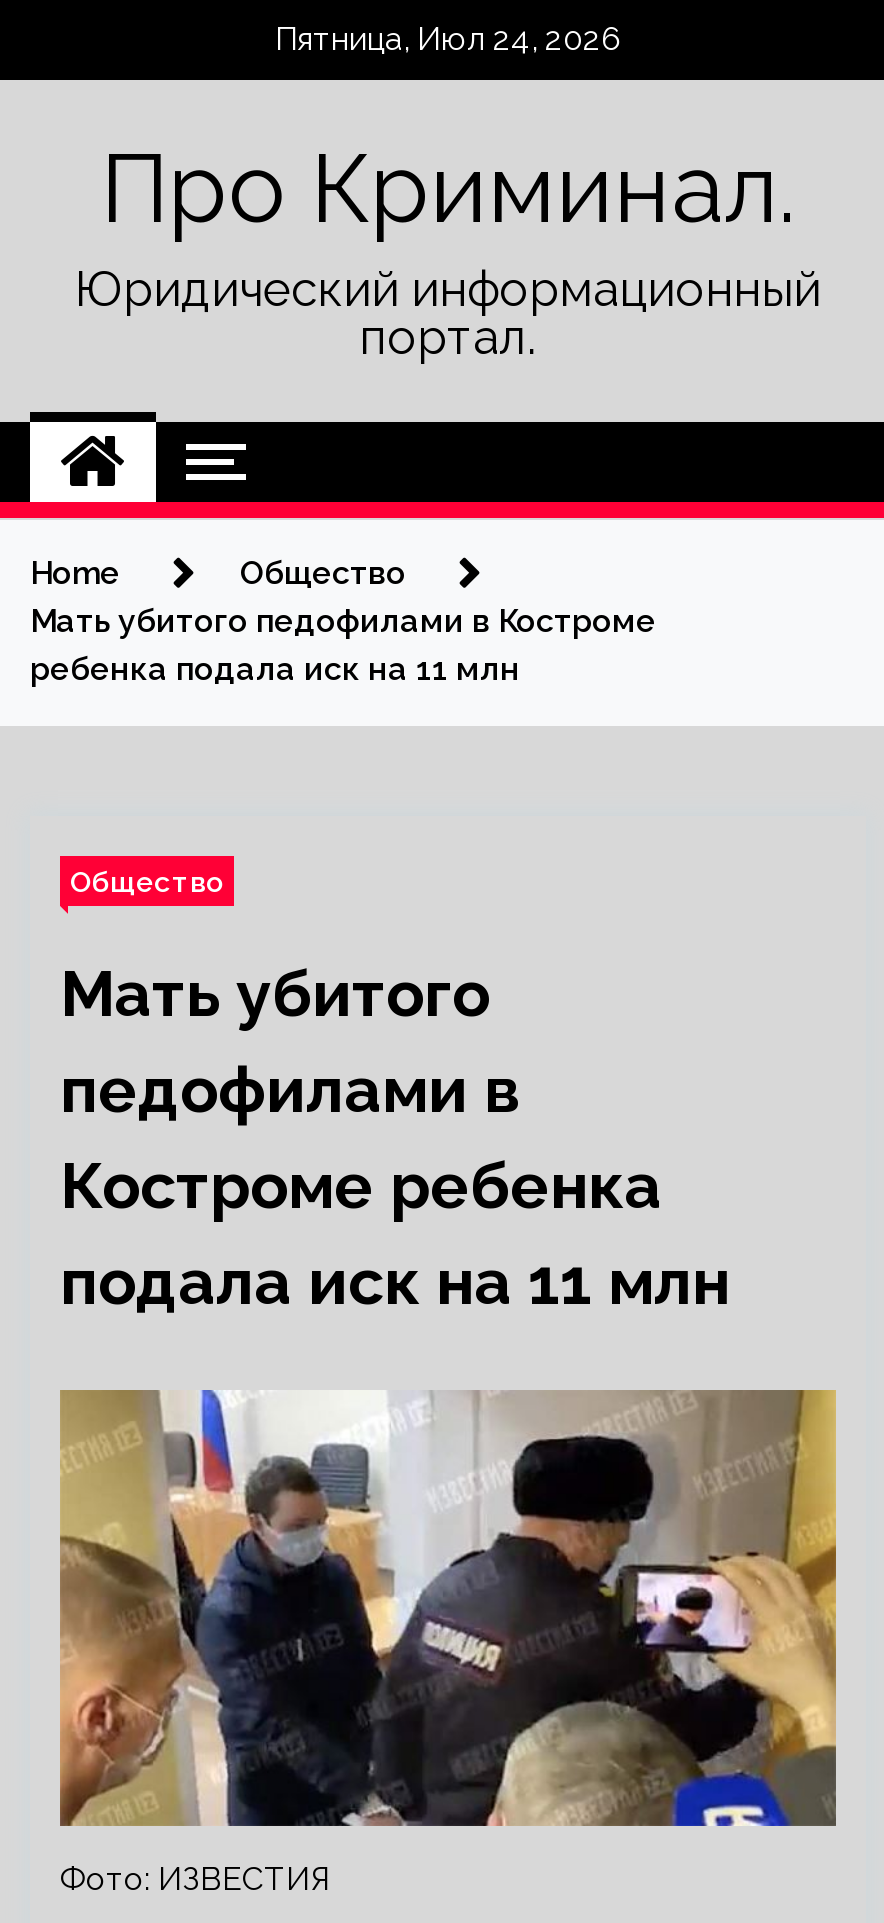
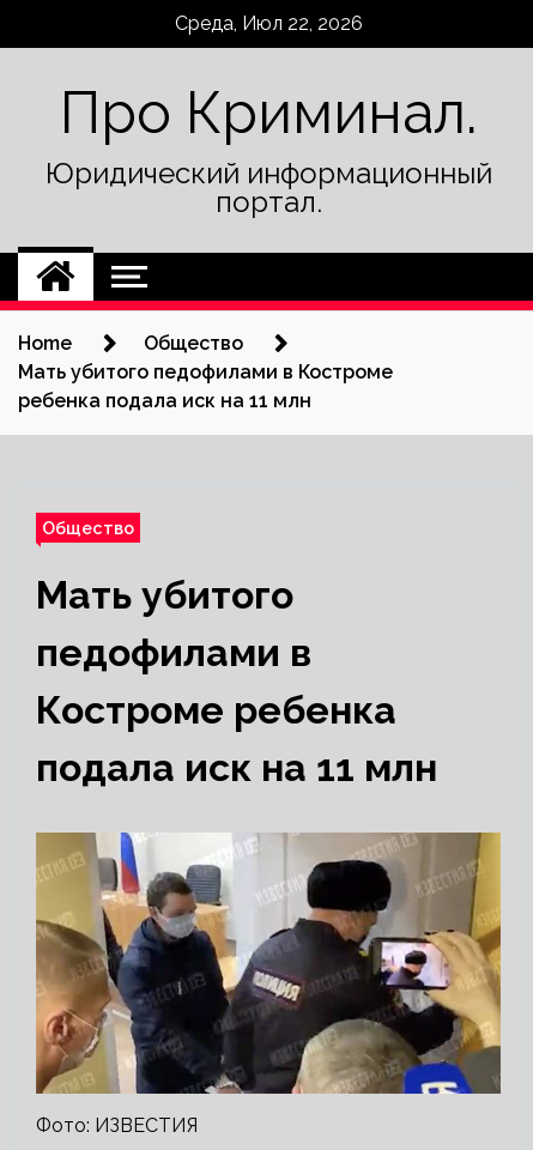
- Пятница, Июл 24, 2026
+ Среда, Июл 22, 2026
